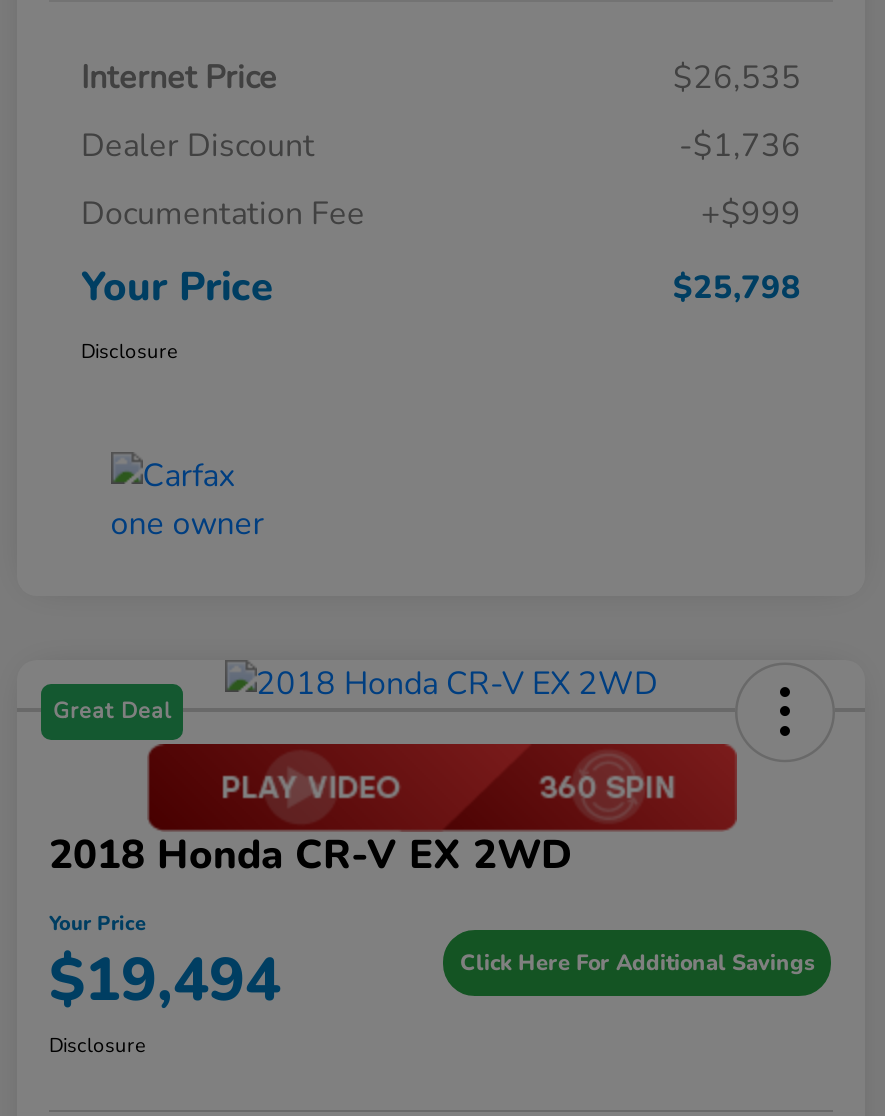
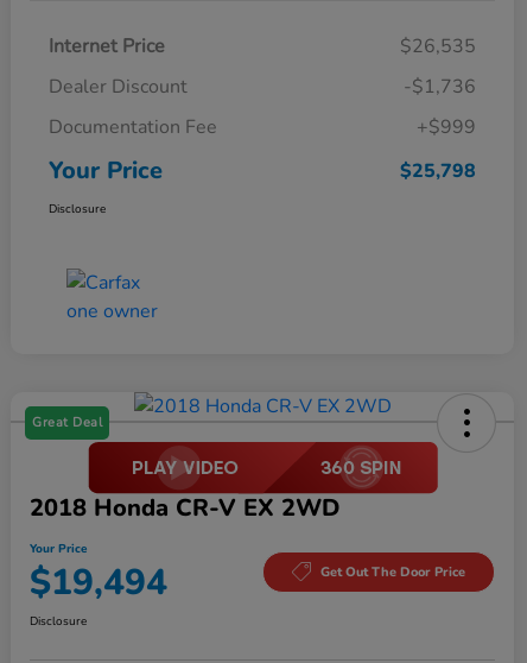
- Click Here For Additional Savings
+ Get Out The Door Price
